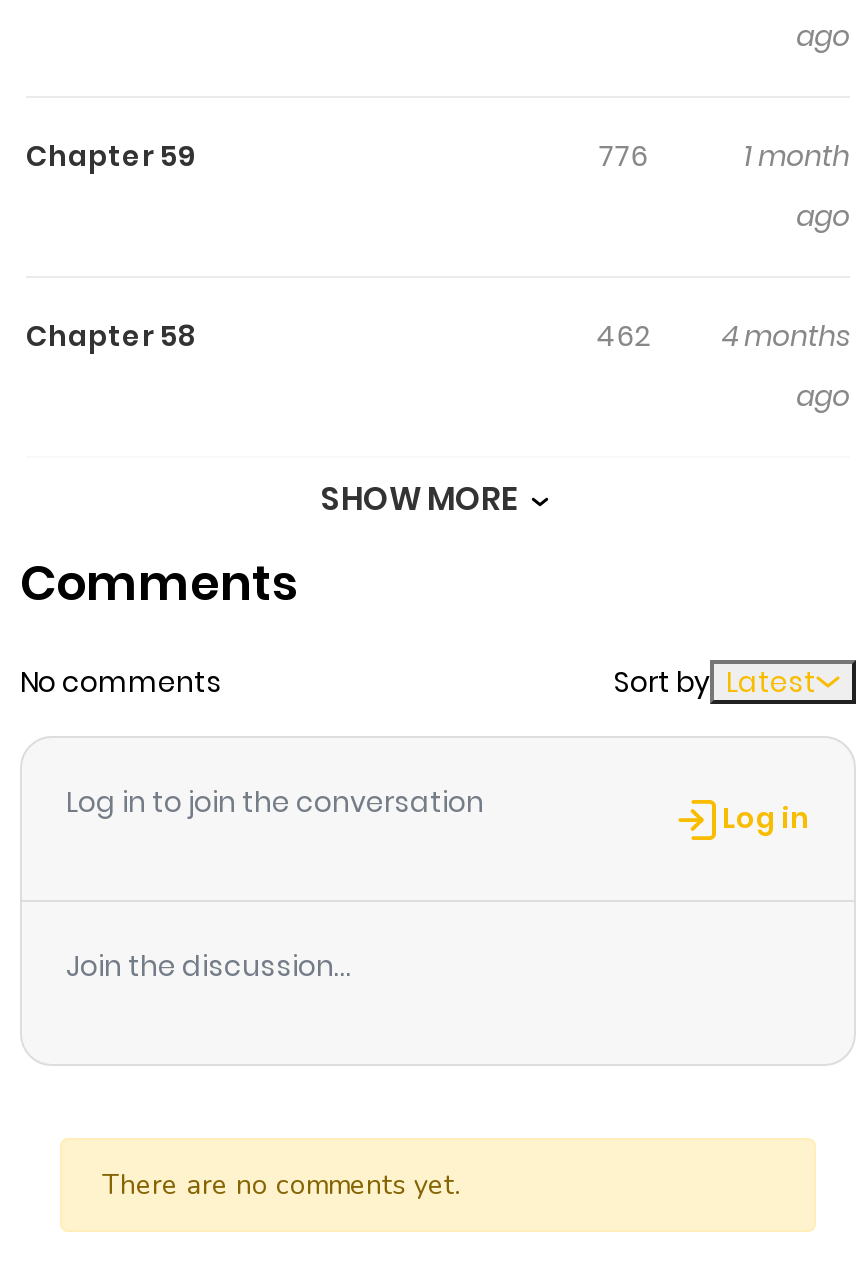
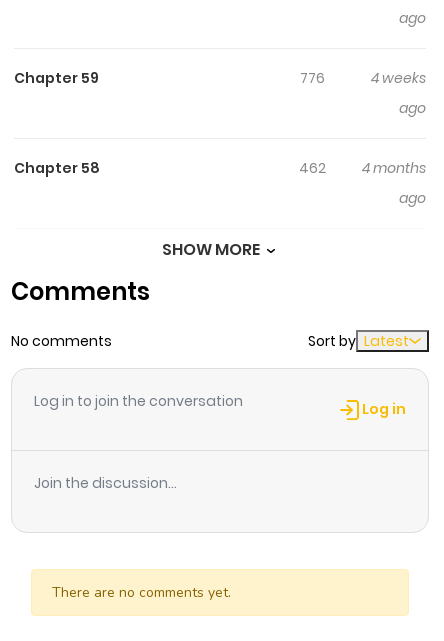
- 1 month
+ 4 weeks
